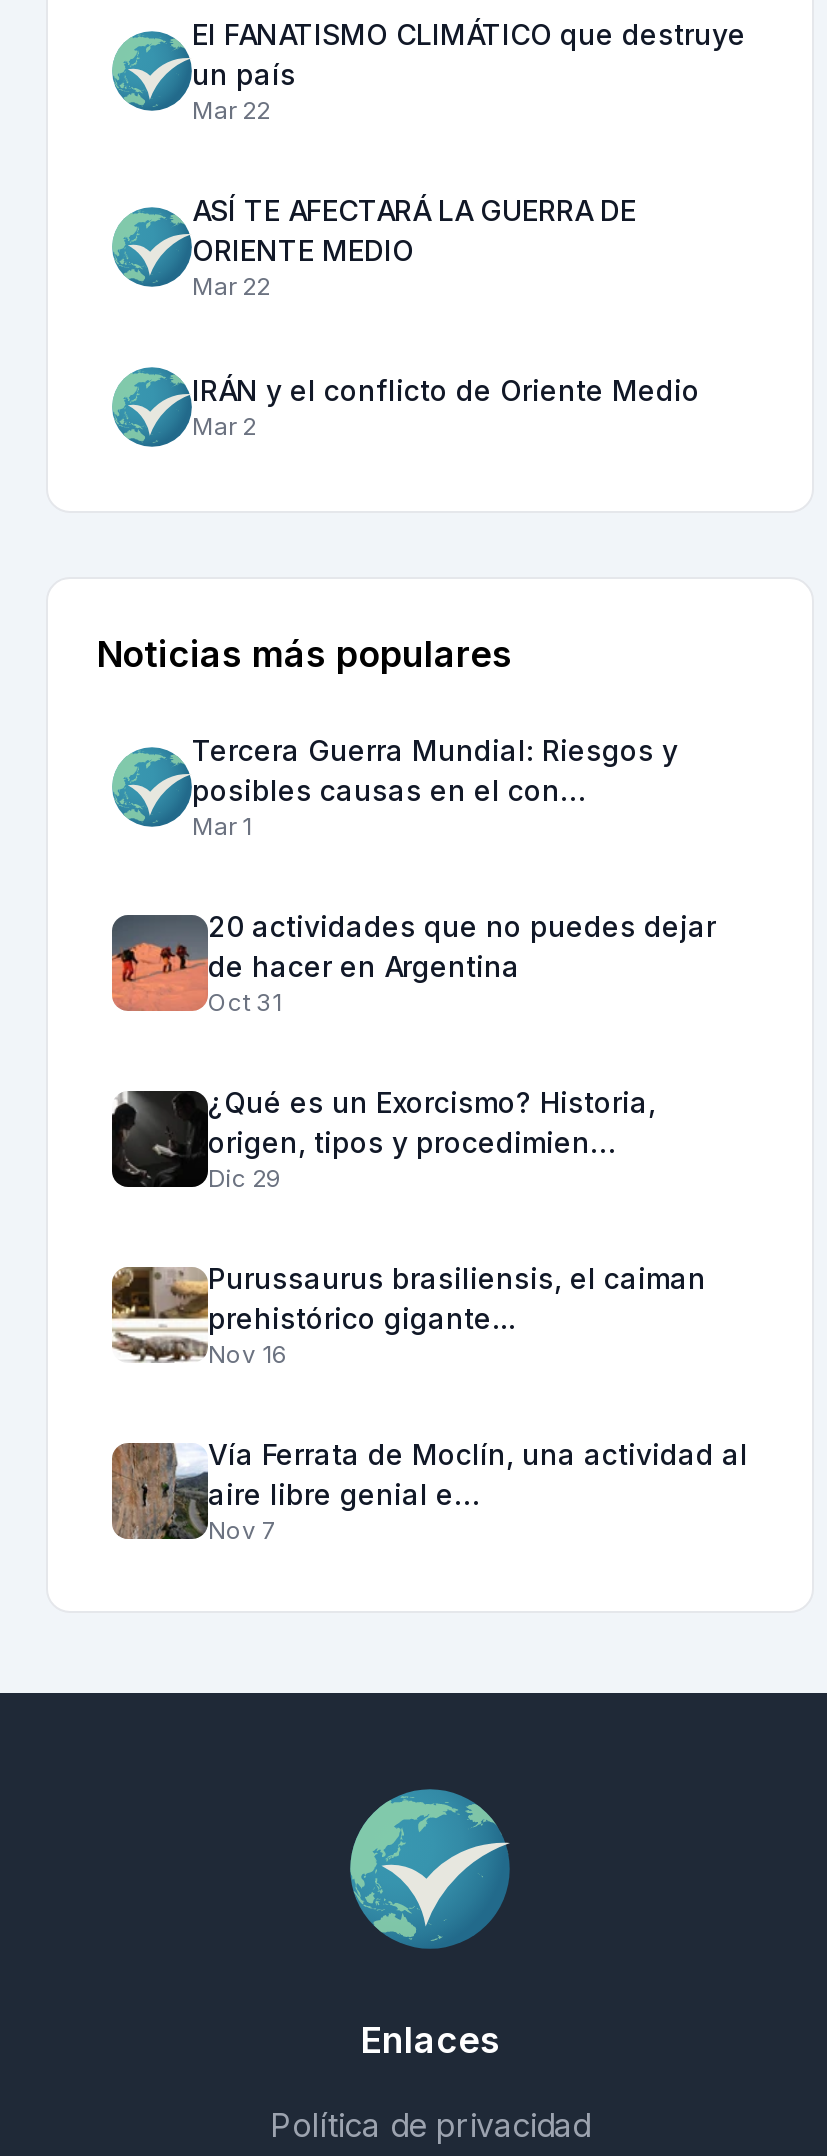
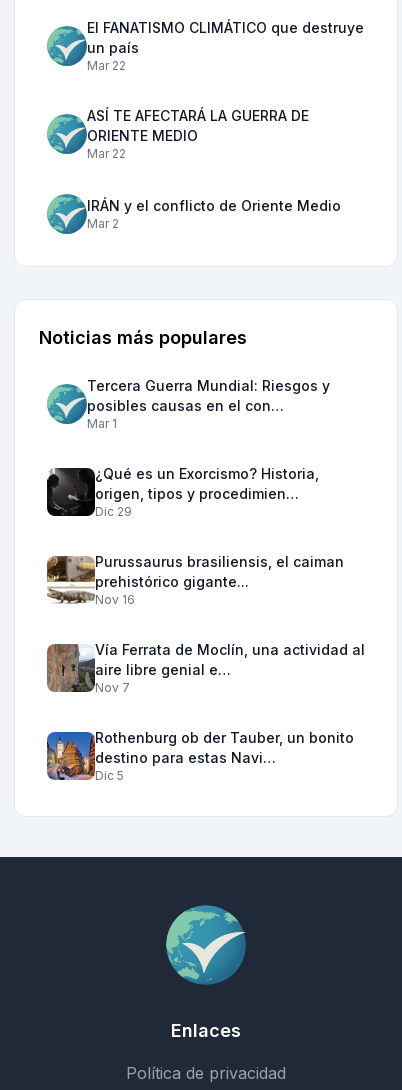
- [image]
- 20 actividades que no puedes dejar
- de hacer en Argentina
- Oct 31

moved up: [image] | ¿Qué es un Exorcismo? Historia, | origen, tipos y procedimien… | ... | aire libre genial e… | Nov 7

+ [image]
+ Rothenburg ob der Tauber, un bonito
+ destino para estas Navi…
+ Dic 5
